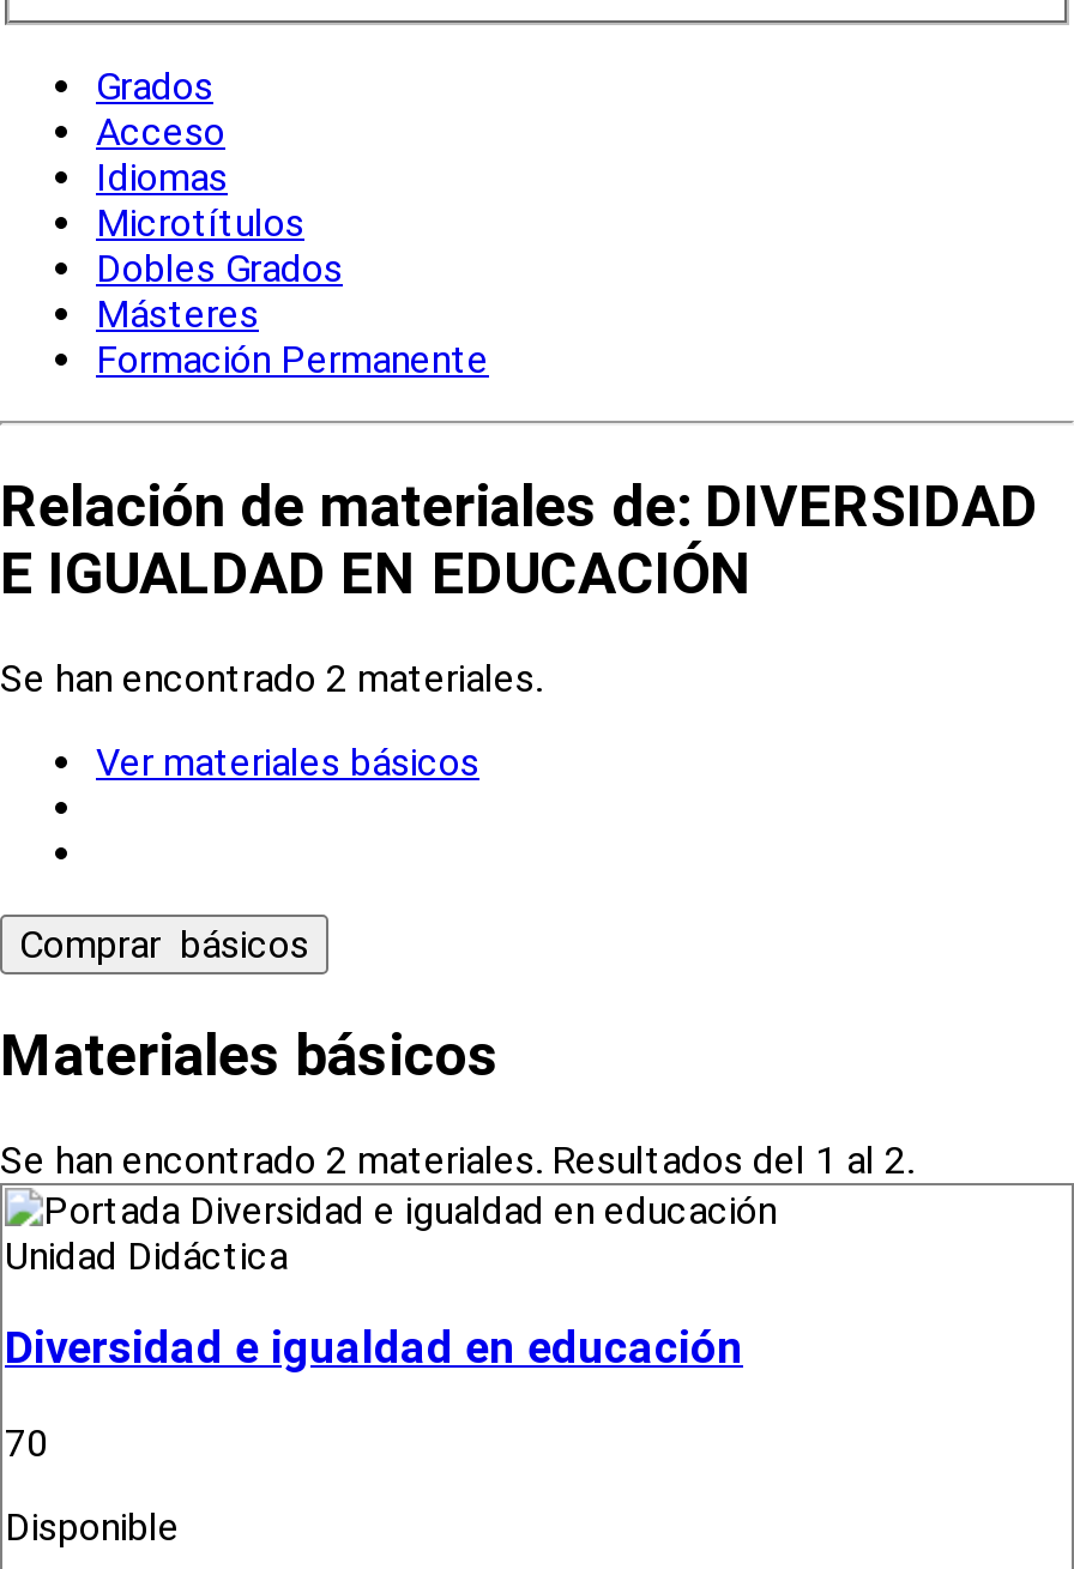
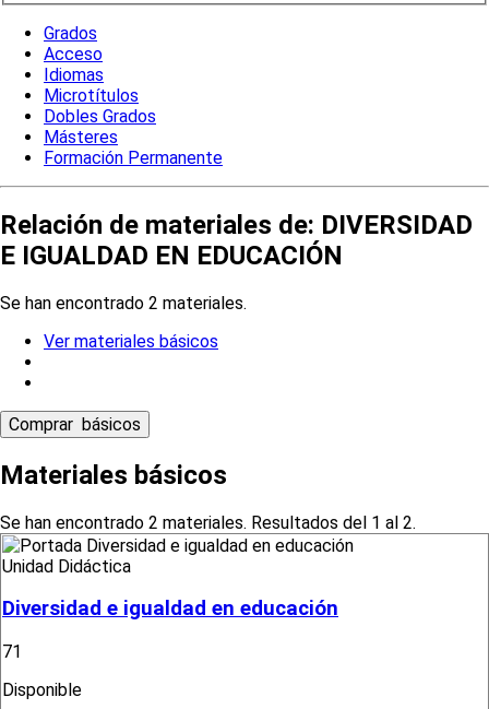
- 70
+ 71
